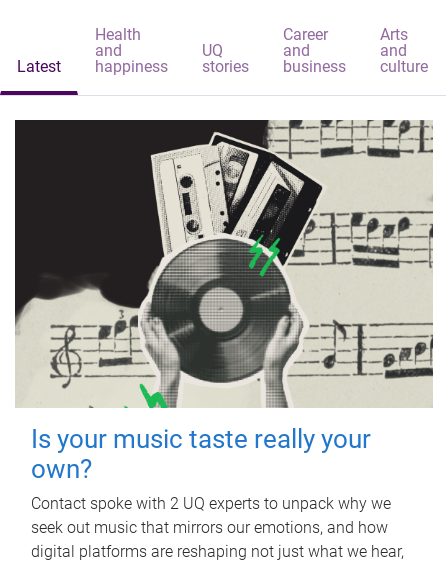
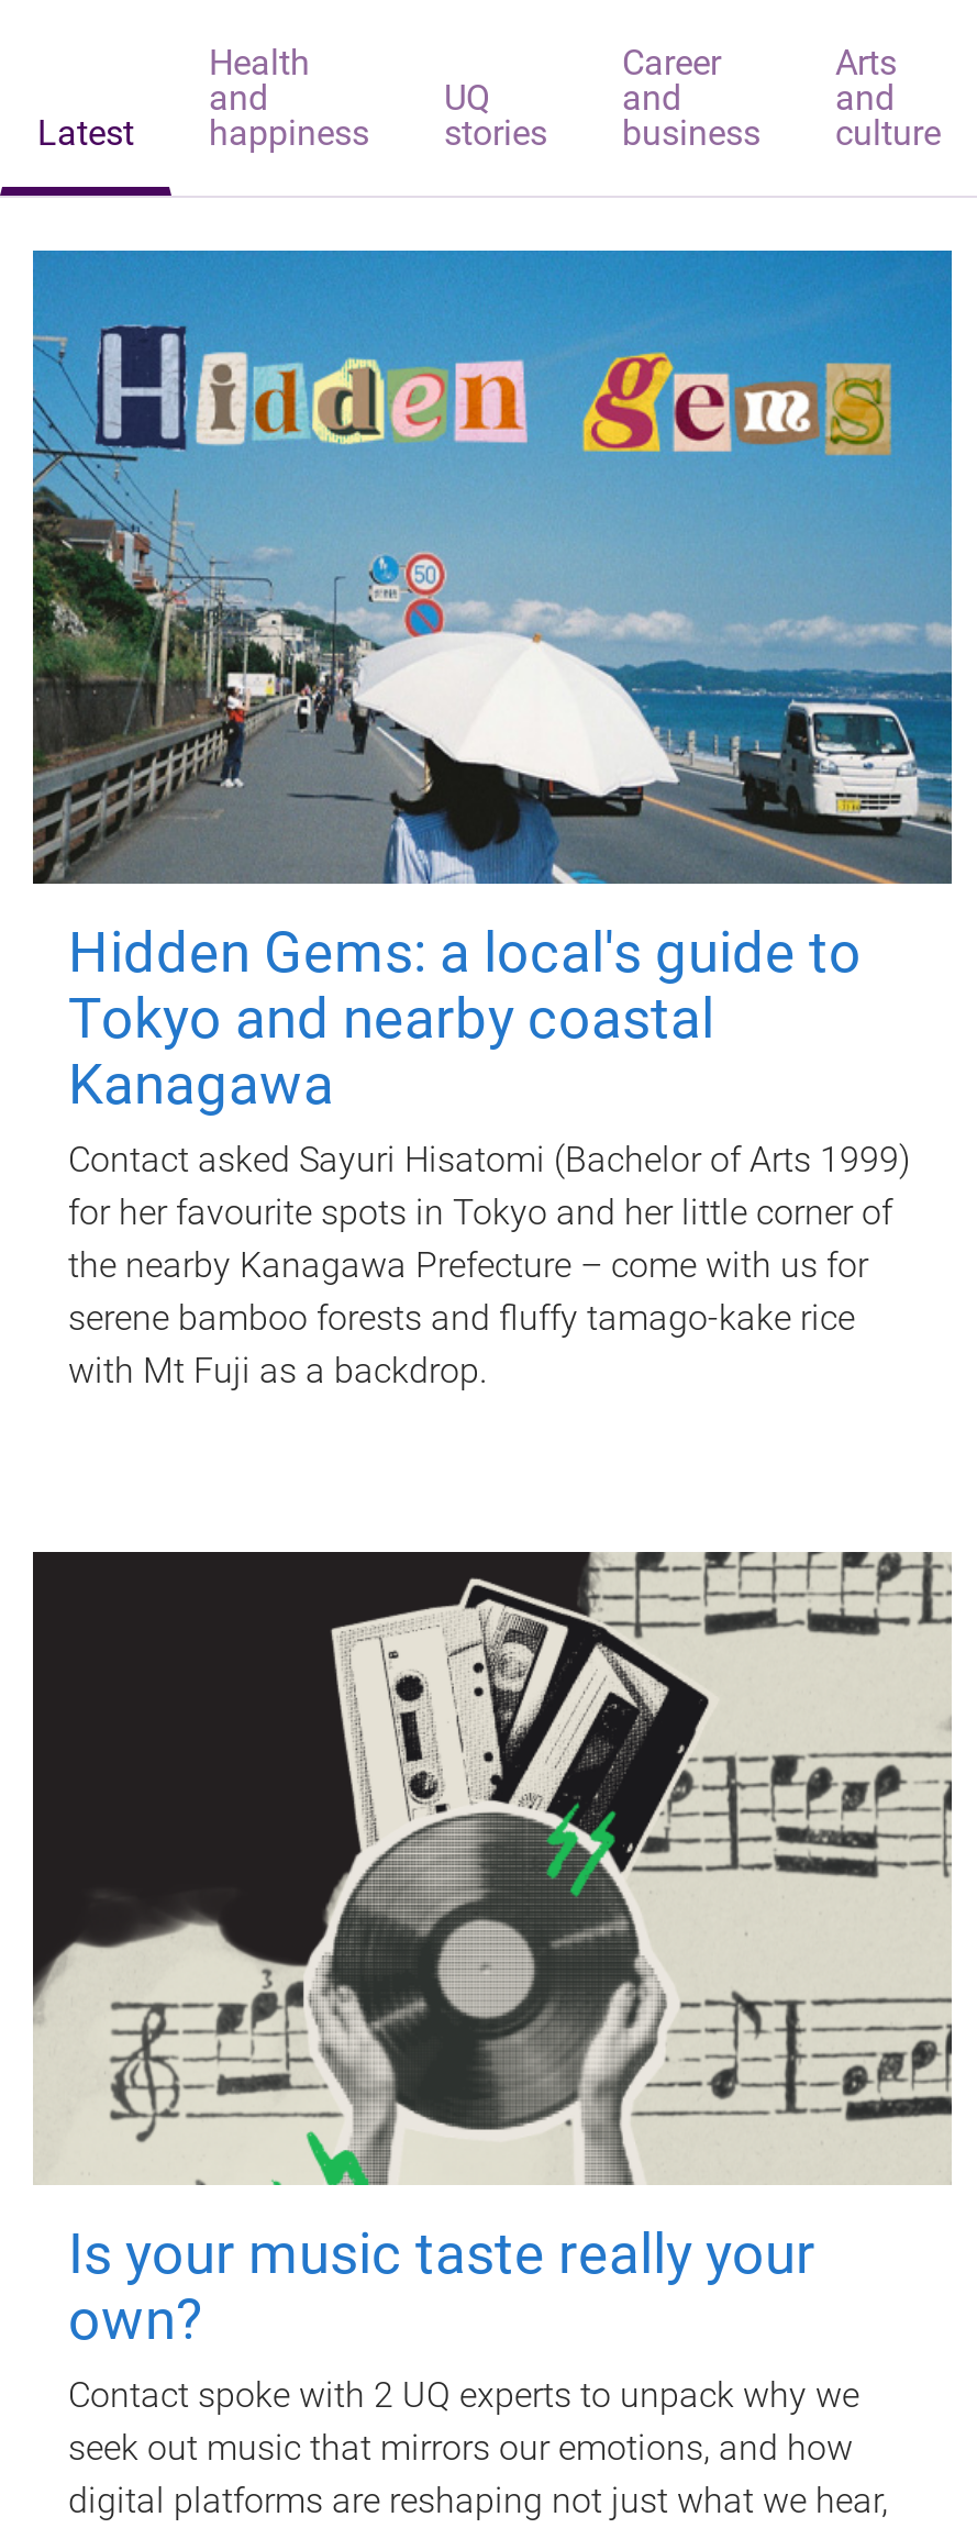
+ [image]
+ Hidden Gems: a local's guide to
+ Tokyo and nearby coastal
+ Kanagawa
+ Contact asked Sayuri Hisatomi (Bachelor of Arts 1999)
+ for her favourite spots in Tokyo and her little corner of
+ the nearby Kanagawa Prefecture – come with us for
+ serene bamboo forests and fluffy tamago-kake rice
+ with Mt Fuji as a backdrop.
